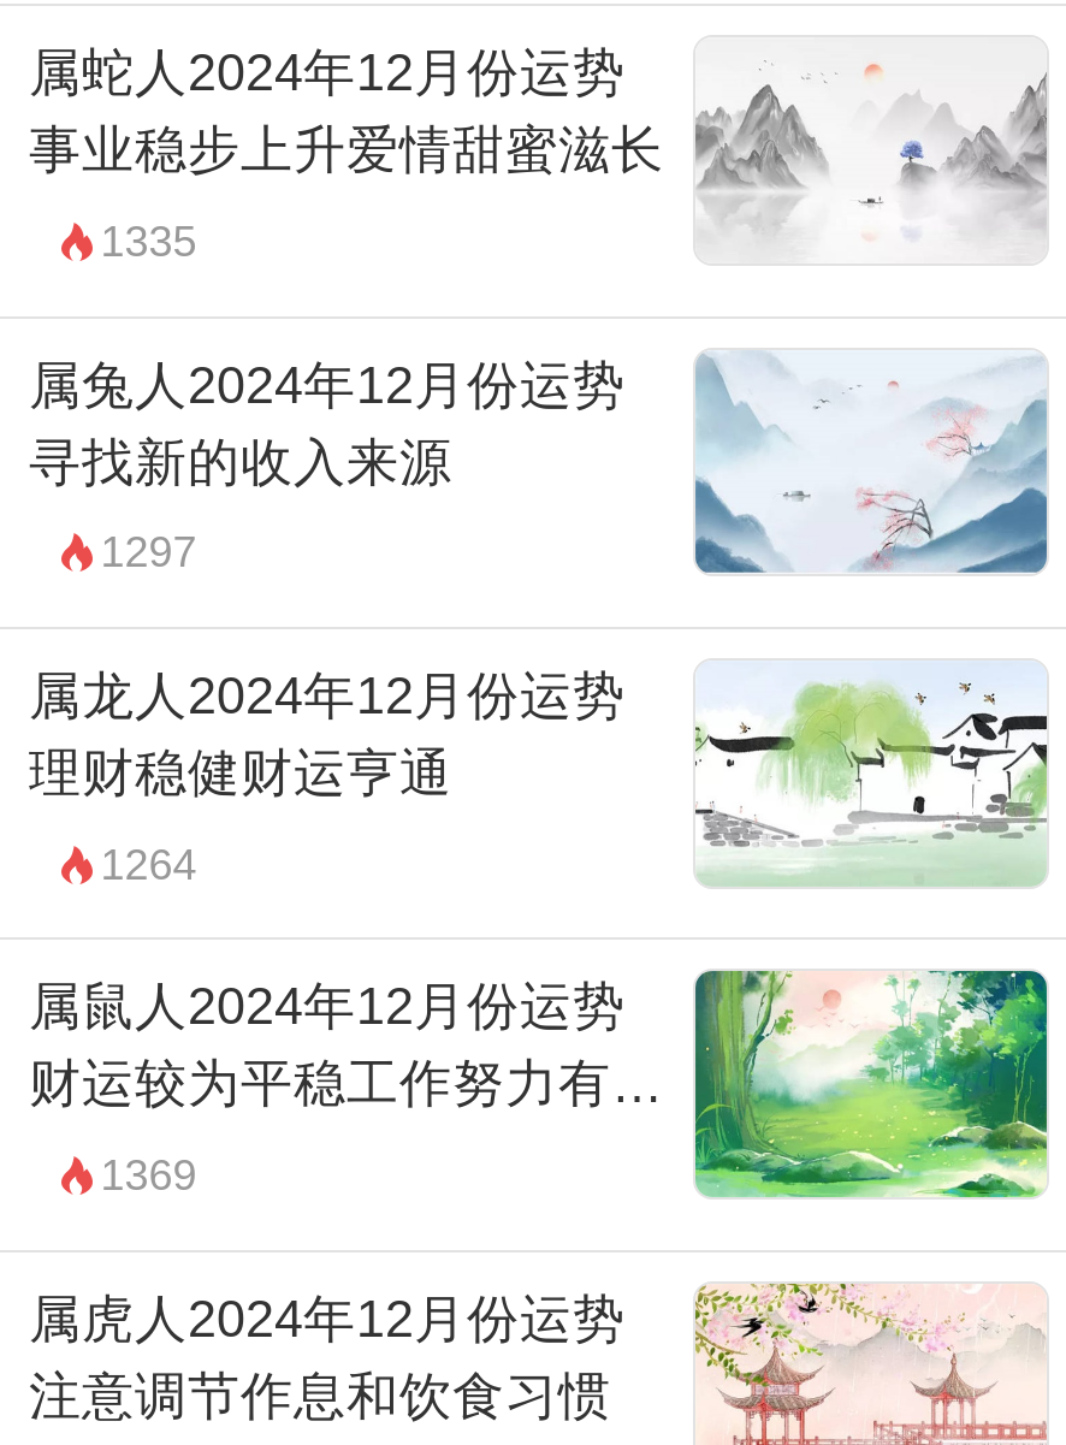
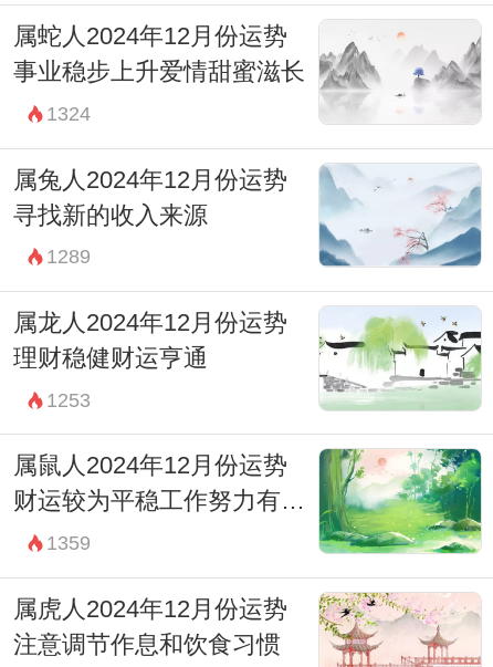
- 1335
+ 1324

- 1297
+ 1289

- 1264
+ 1253

- 报 1369
+ 报 1359
